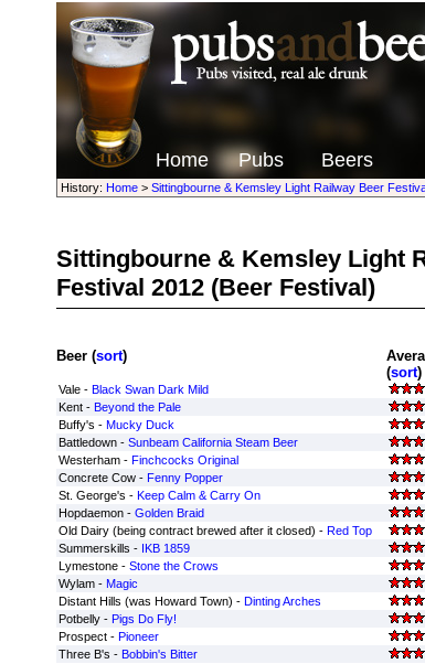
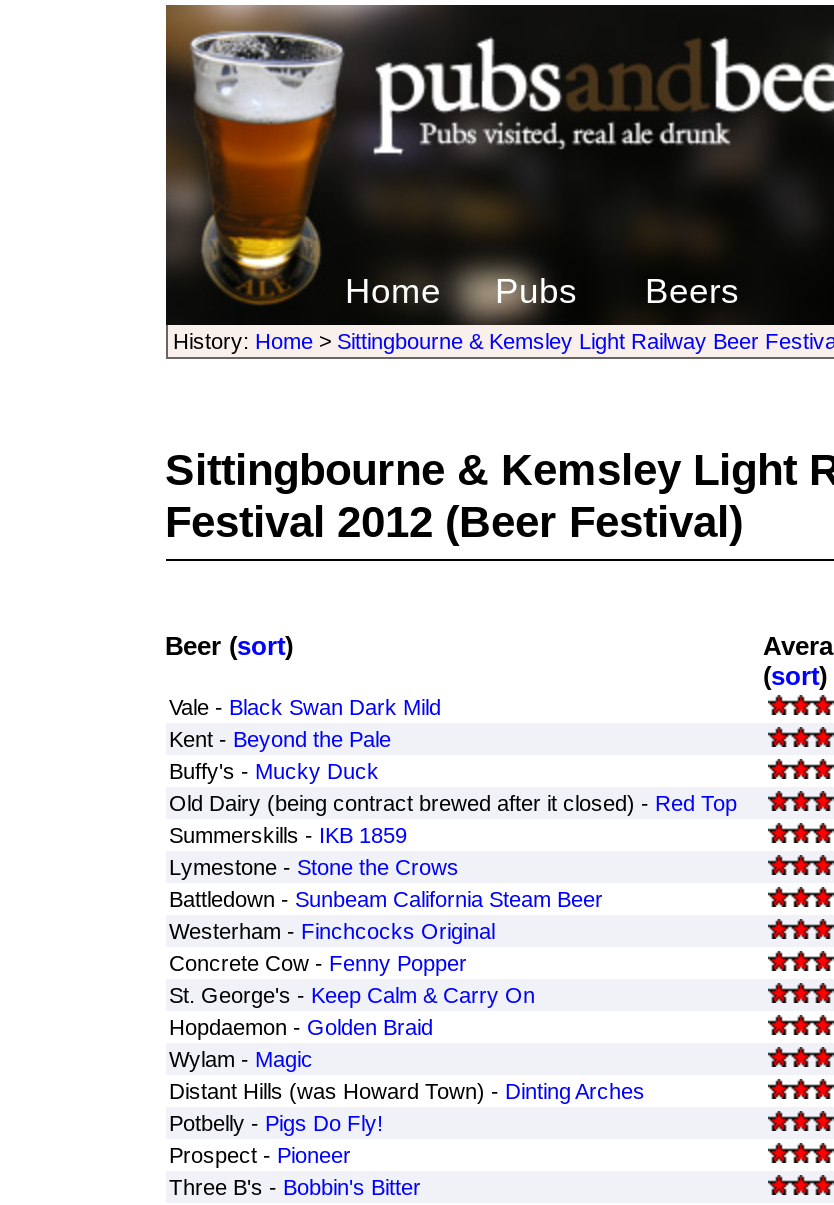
moved down: Battledown - Sunbeam California Steam Beer | Westerham - Finchcocks Original | Concrete Cow - Fenny Popper | St. George's - Keep Calm & Carry On | Hopdaemon - Golden Braid

moved up: Old Dairy (being contract brewed after it closed) - Red Top | Summerskills - IKB 1859 | Lymestone - Stone the Crows
